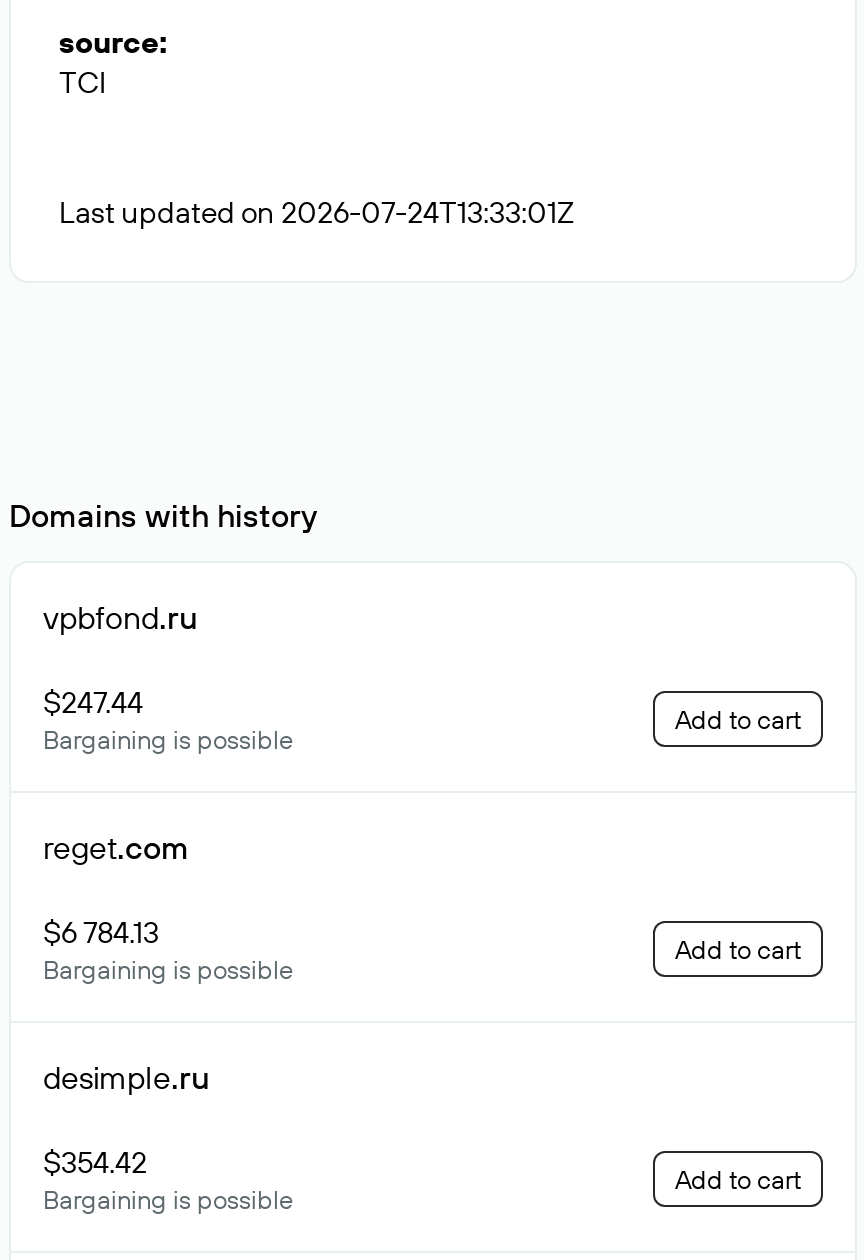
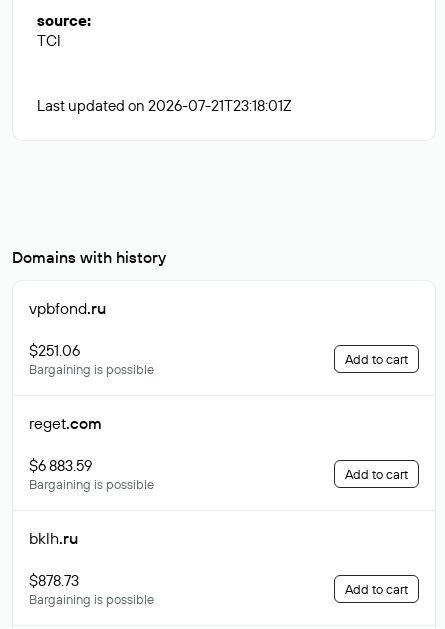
- Last updated on 2026-07-24T13:33:01Z
+ Last updated on 2026-07-21T23:18:01Z

- $247.44
+ $251.06

- $6 784.13
+ $6 883.59

- desimple.ru
+ bklh.ru

- $354.42
+ $878.73
